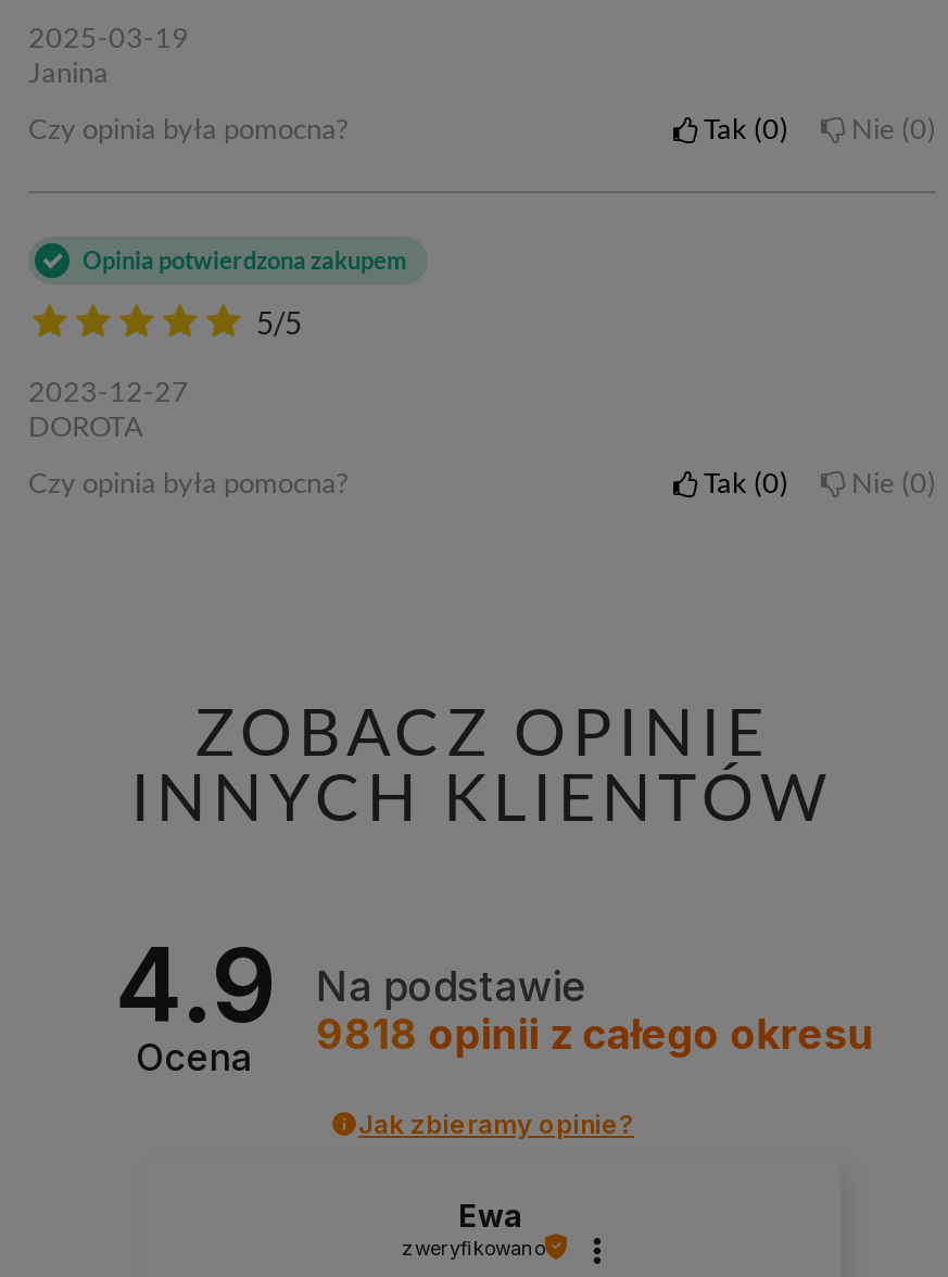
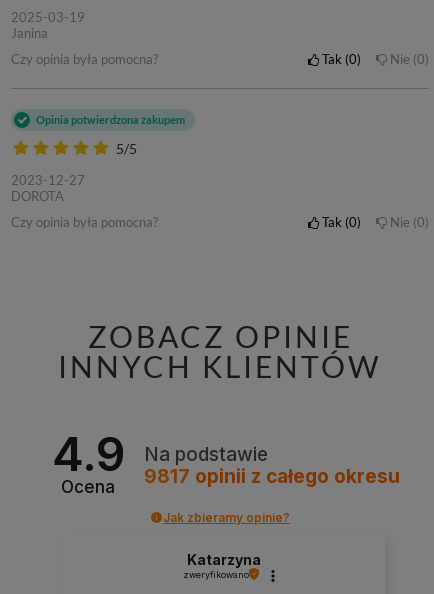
- 9818 opinii z całego okresu
+ 9817 opinii z całego okresu

- Ewa
+ Katarzyna
